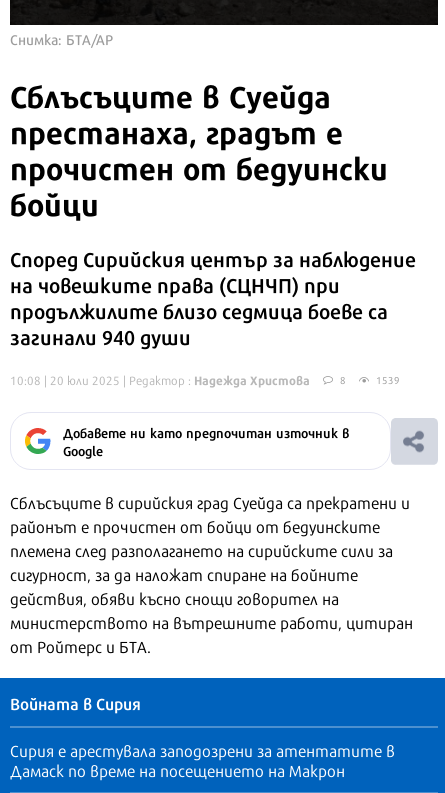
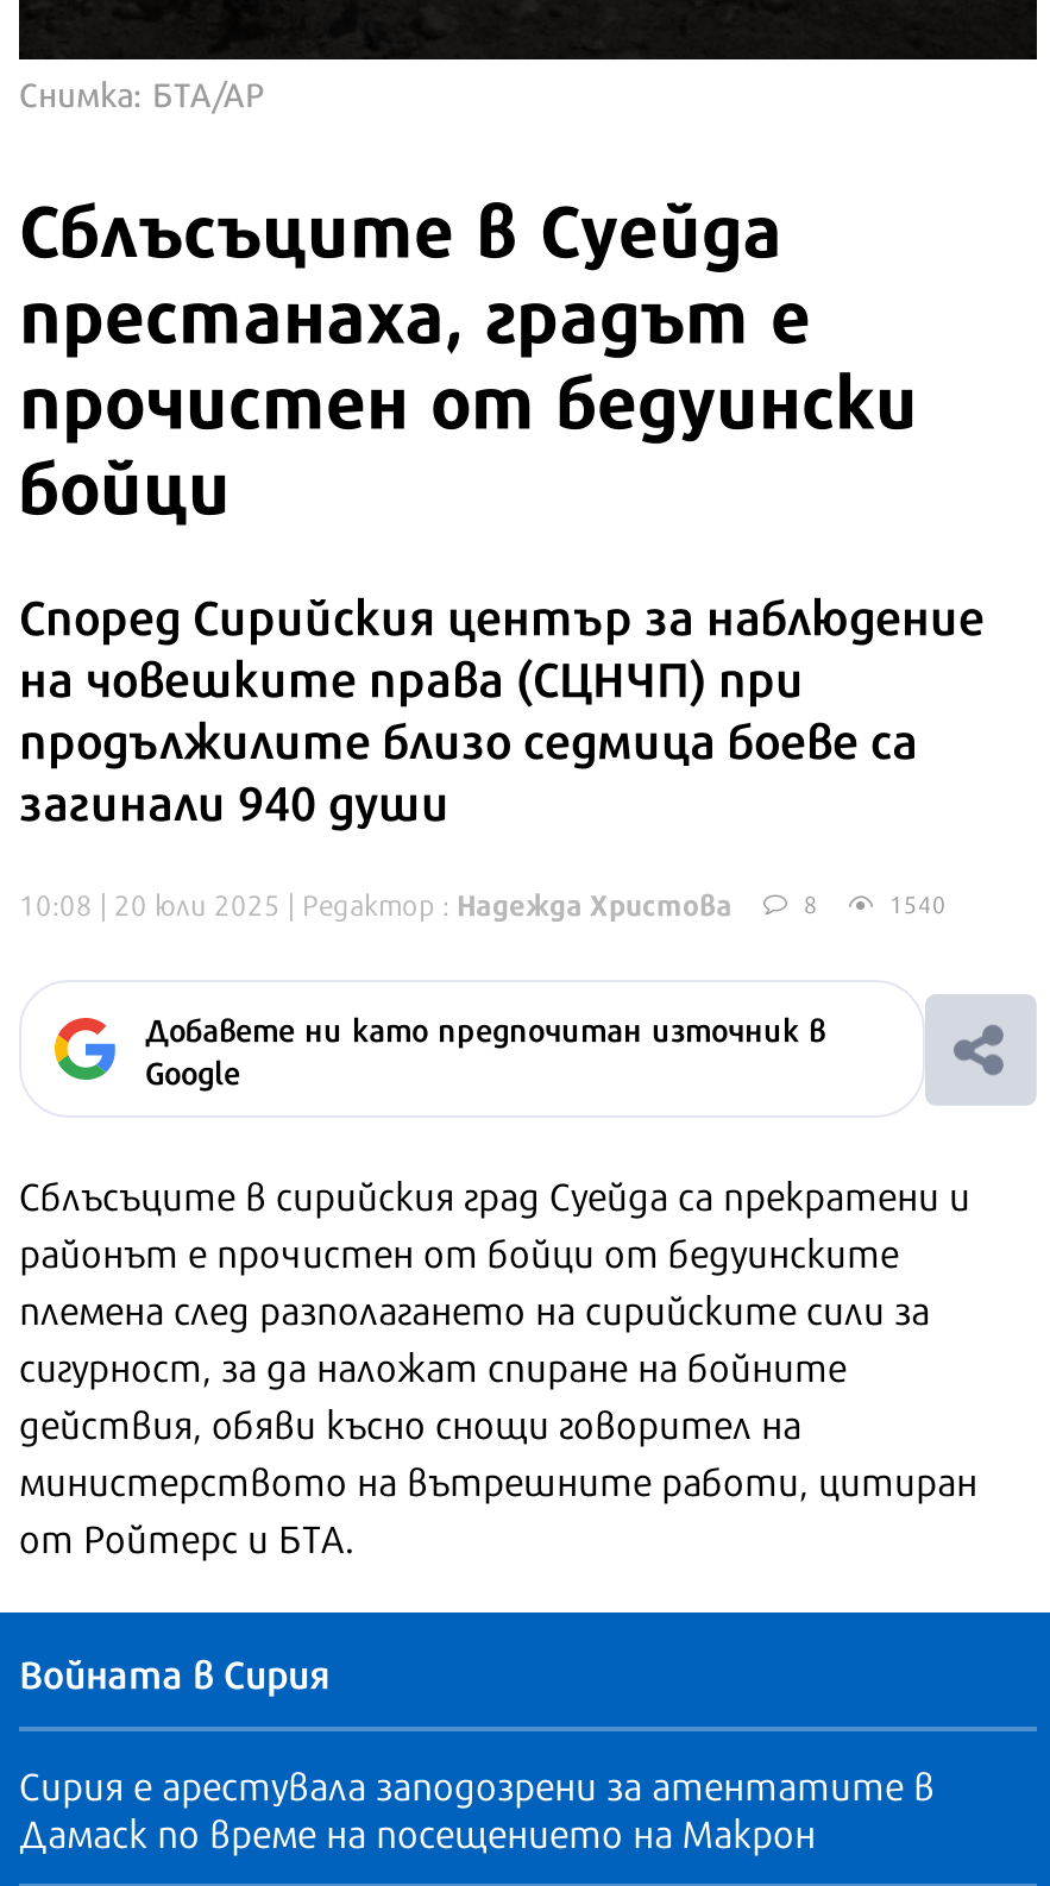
- 1539
+ 1540
